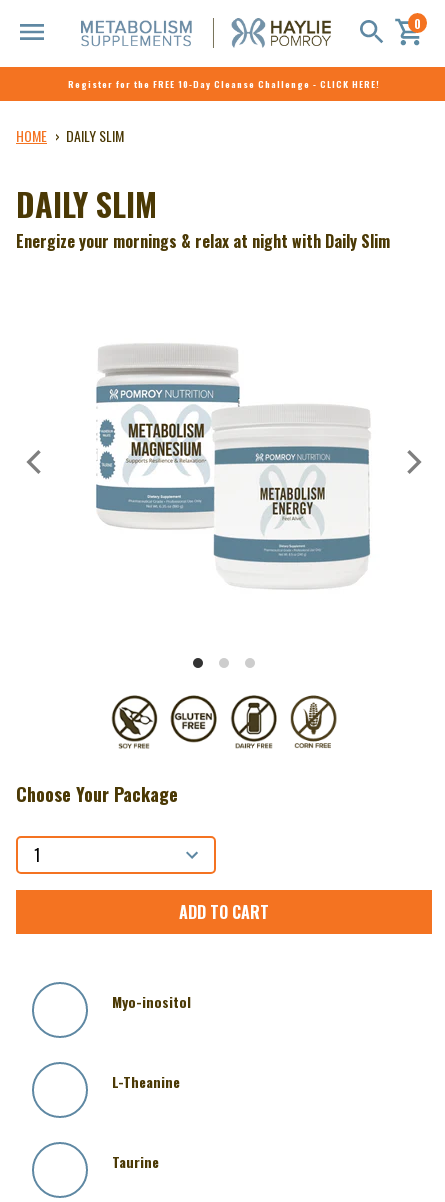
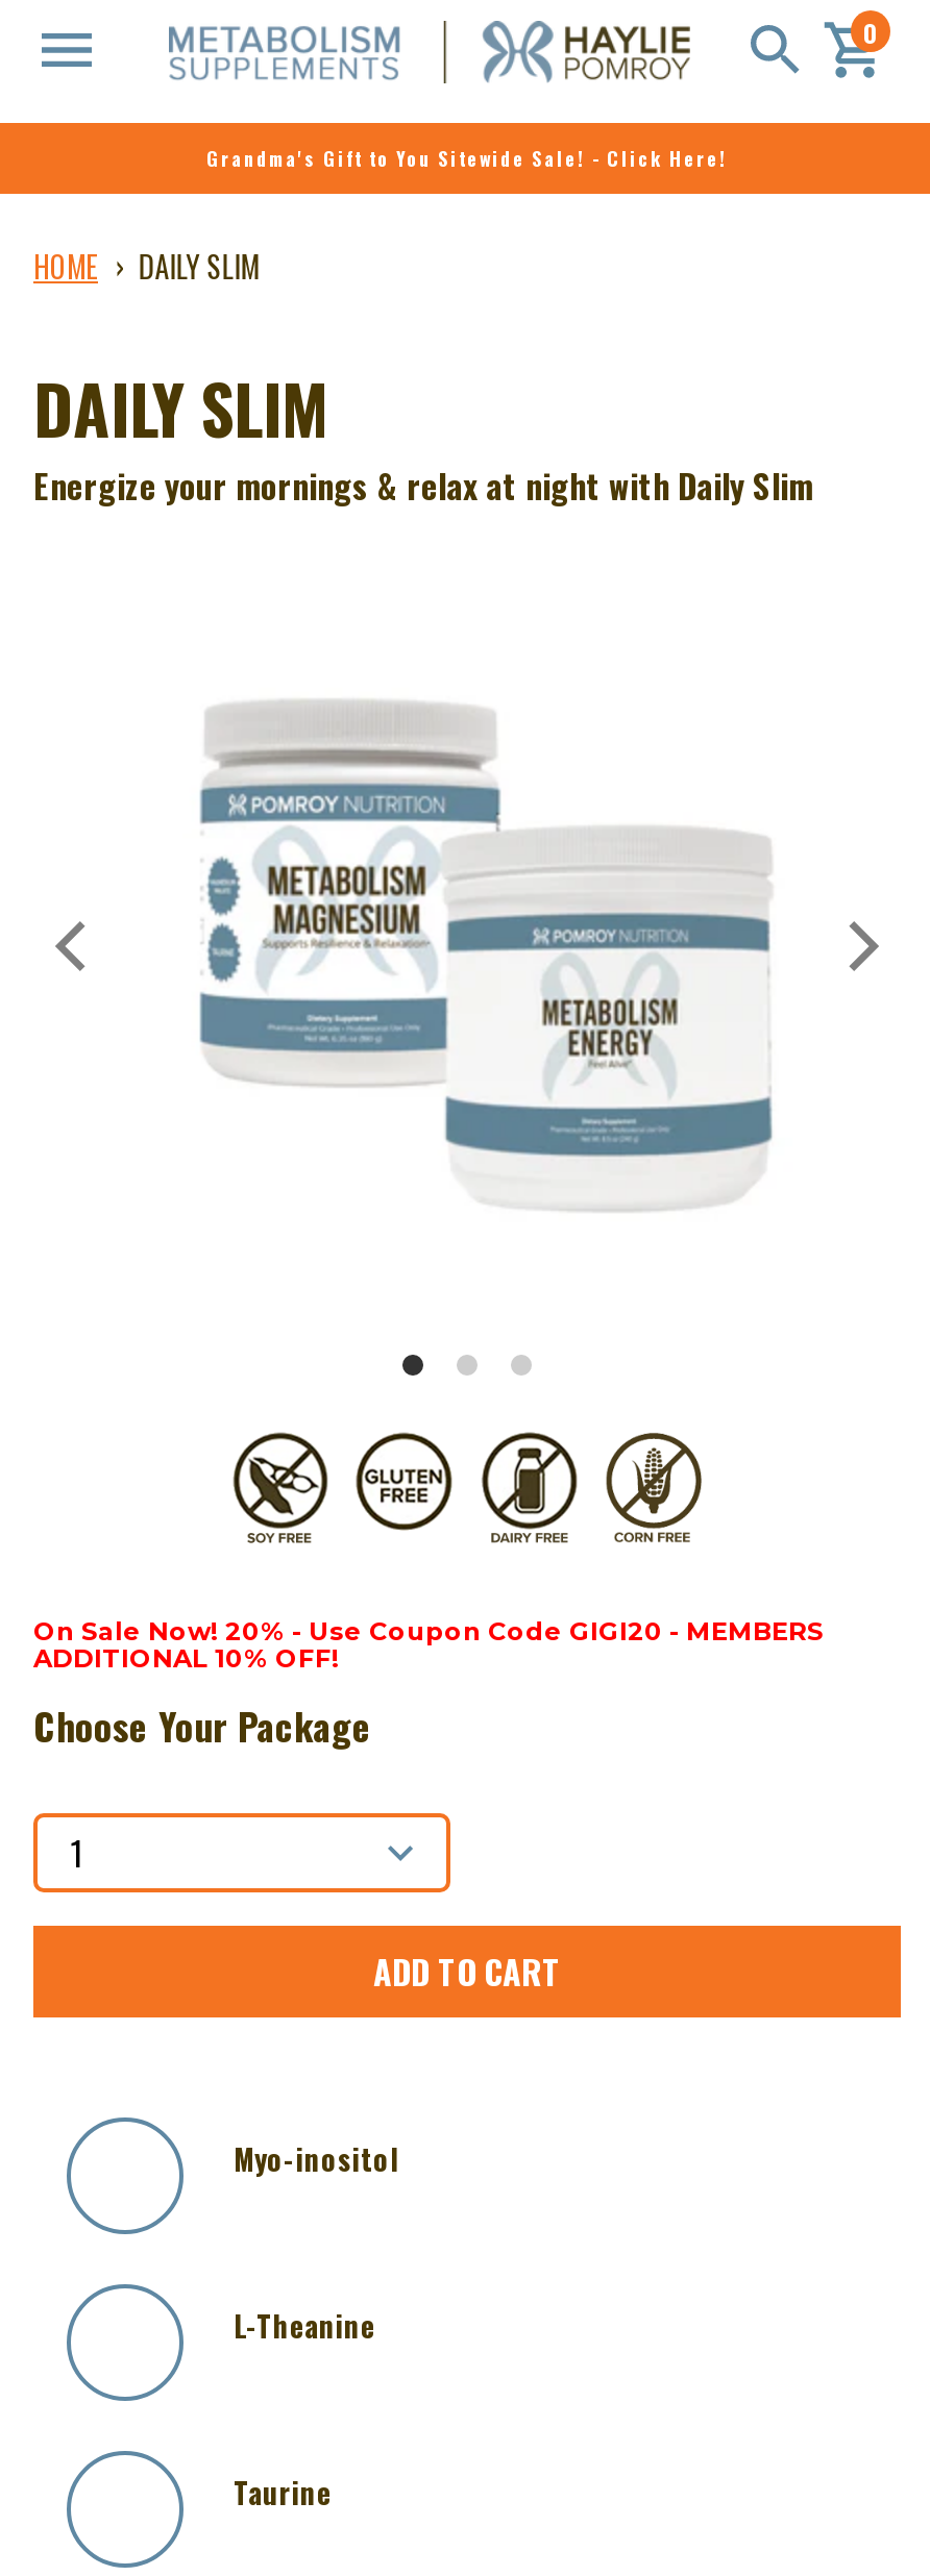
- Register for the FREE 10-Day Cleanse Challenge - CLICK HERE!
+ Grandma's Gift to You Sitewide Sale! - Click Here!

+ On Sale Now! 20% - Use Coupon Code GIGI20 - MEMBERS
+ ADDITIONAL 10% OFF!
